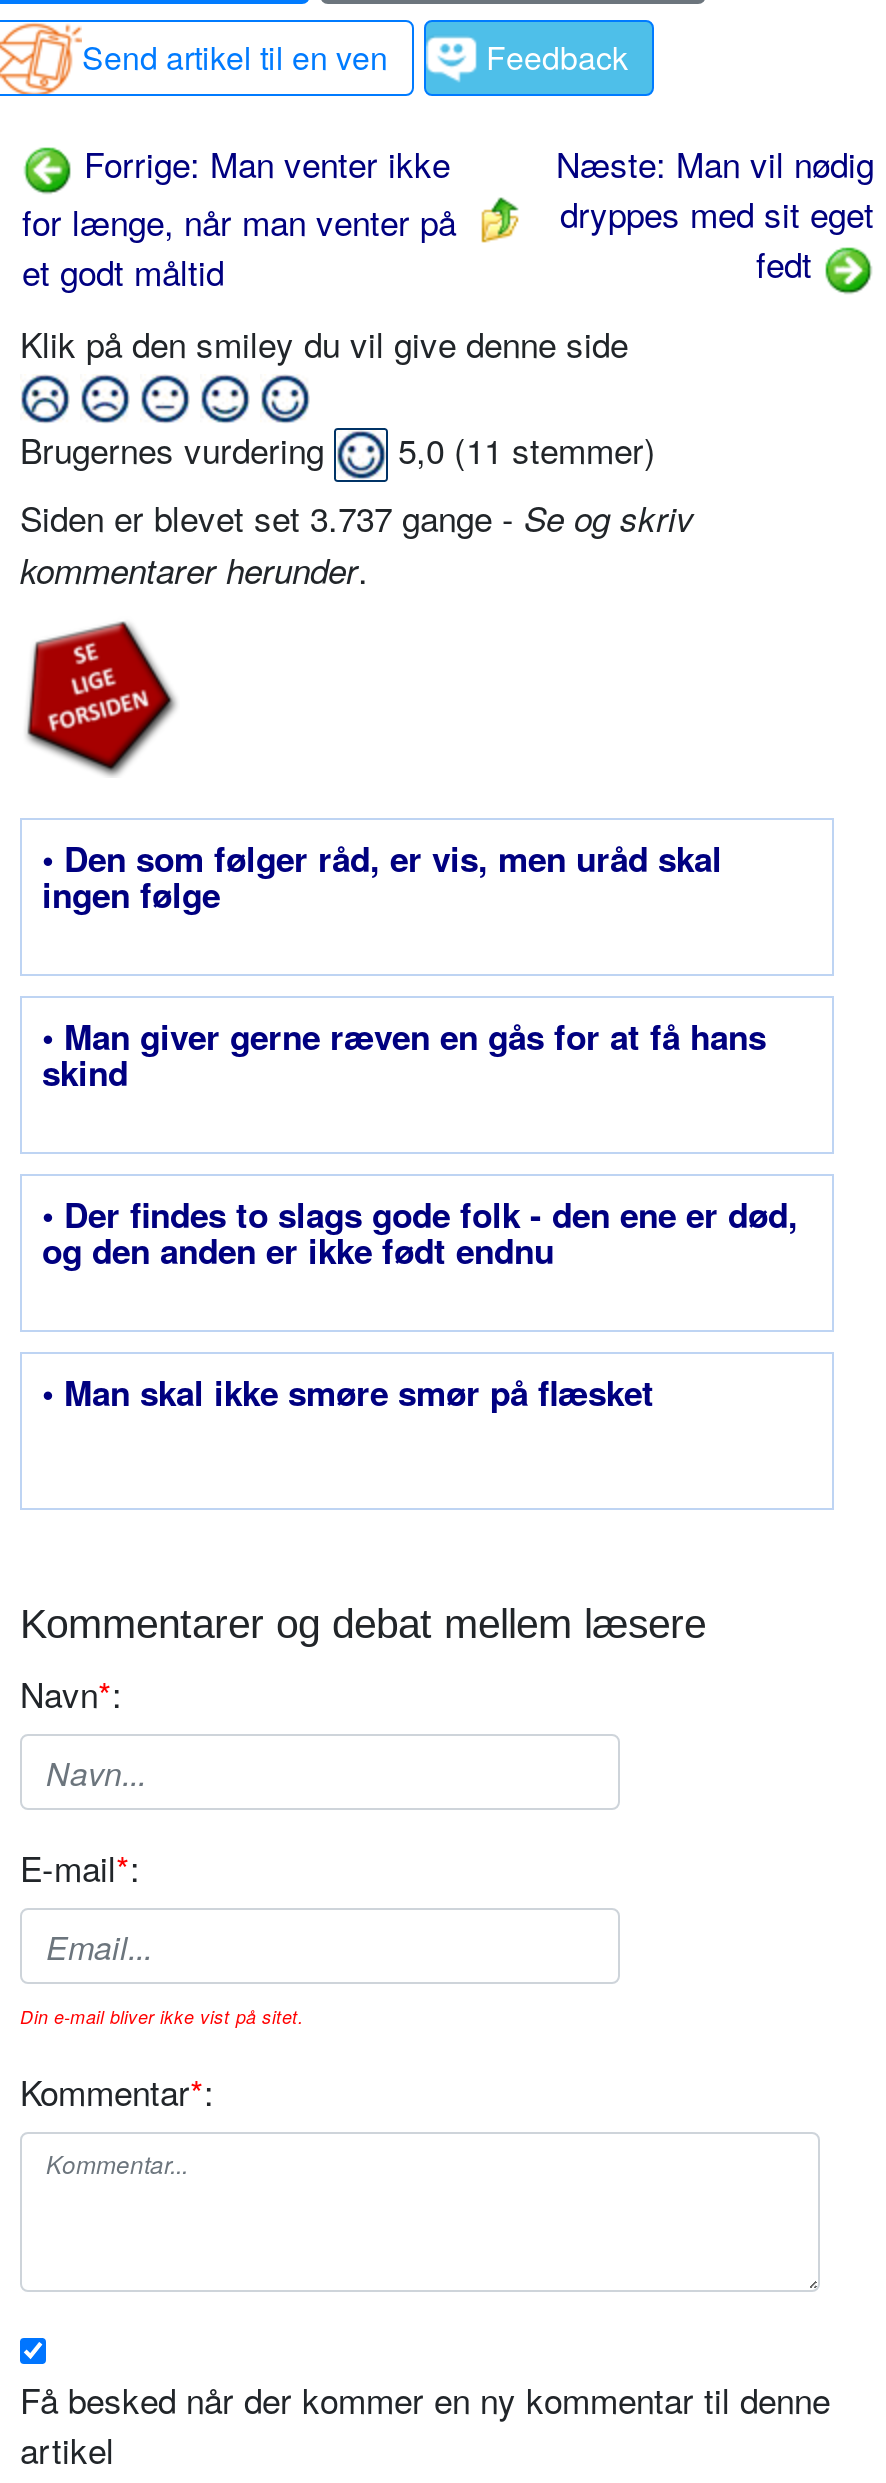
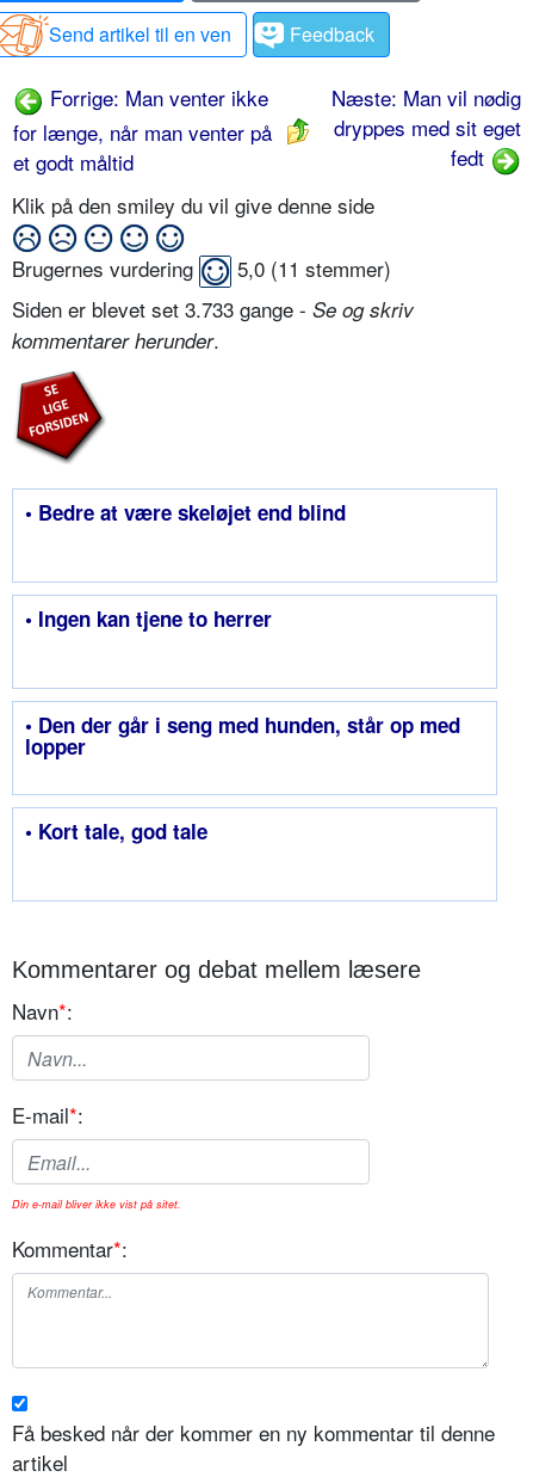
- Siden er blevet set 3.737 gange - Se og skriv
+ Siden er blevet set 3.733 gange - Se og skriv

- • Den som følger råd, er vis, men uråd skal
- ingen følge
+ • Bedre at være skeløjet end blind

- • Man giver gerne ræven en gås for at få hans
- skind
+ • Ingen kan tjene to herrer

- • Der findes to slags gode folk - den ene er død,
- og den anden er ikke født endnu
+ • Den der går i seng med hunden, står op med
+ lopper

- • Man skal ikke smøre smør på flæsket
+ • Kort tale, god tale
